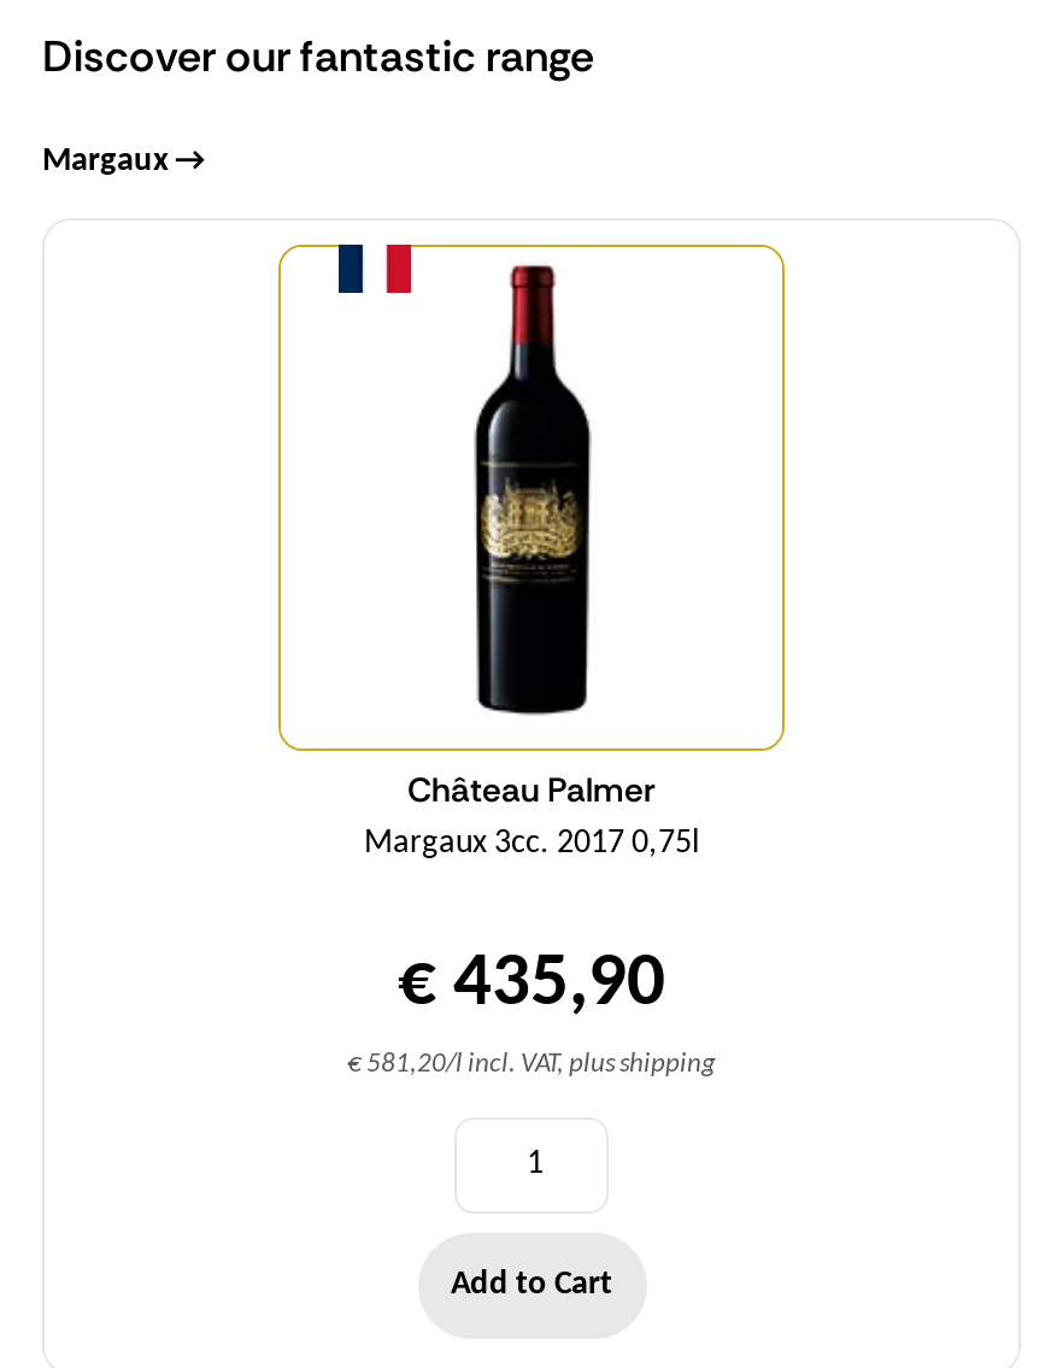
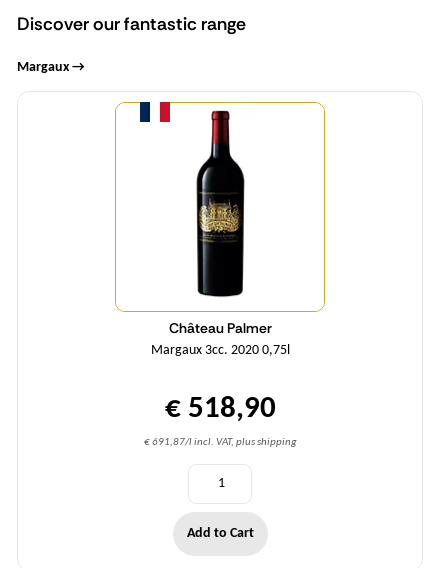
- Margaux 3cc. 2017 0,75l
+ Margaux 3cc. 2020 0,75l

- € 435,90
+ € 518,90

- € 581,20/l incl. VAT, plus shipping
+ € 691,87/l incl. VAT, plus shipping
